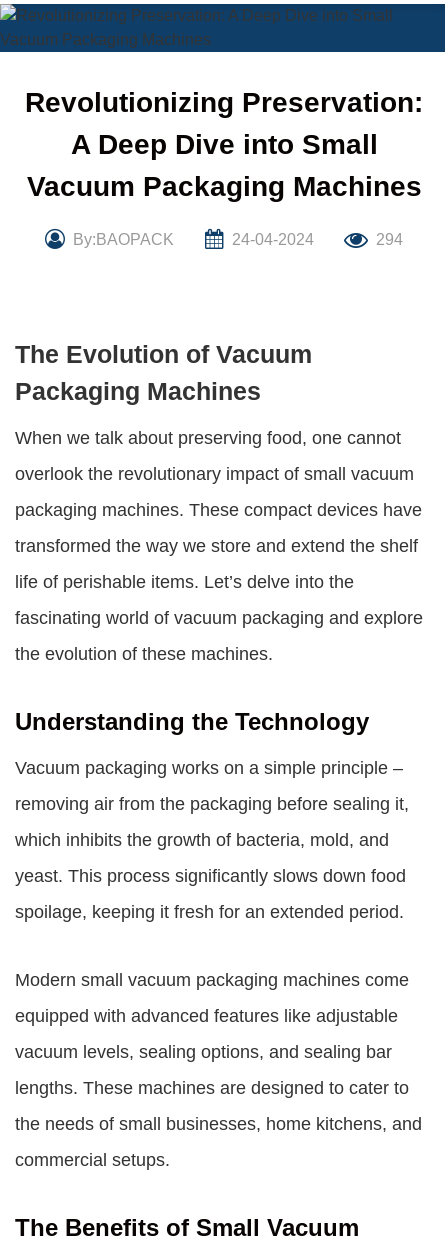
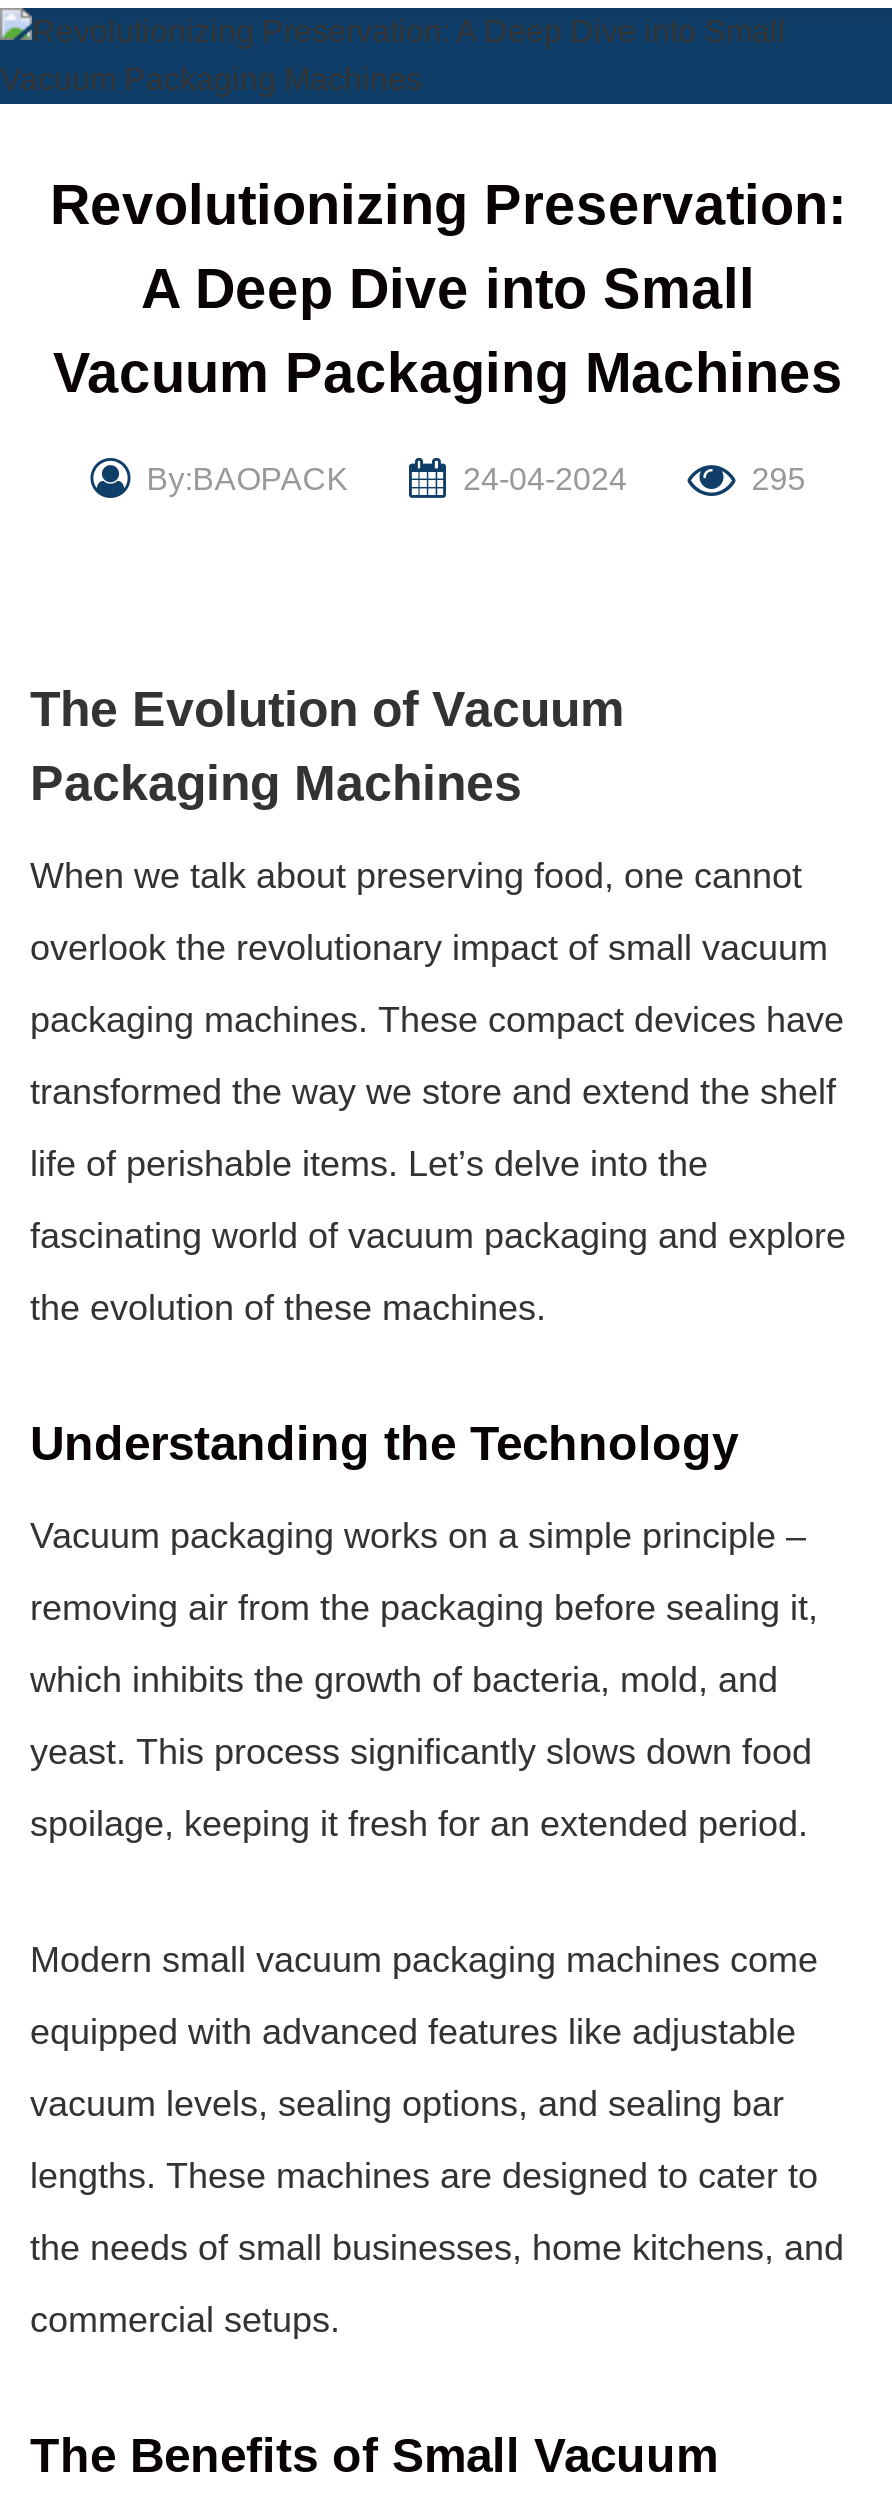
- 294
+ 295
